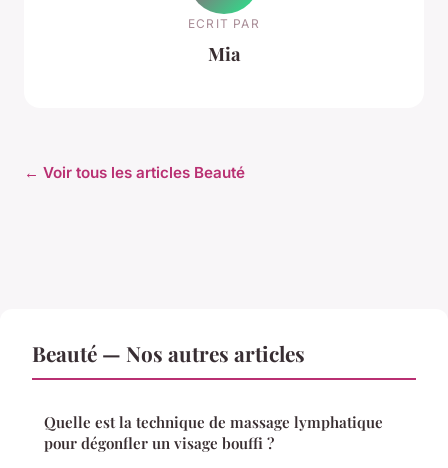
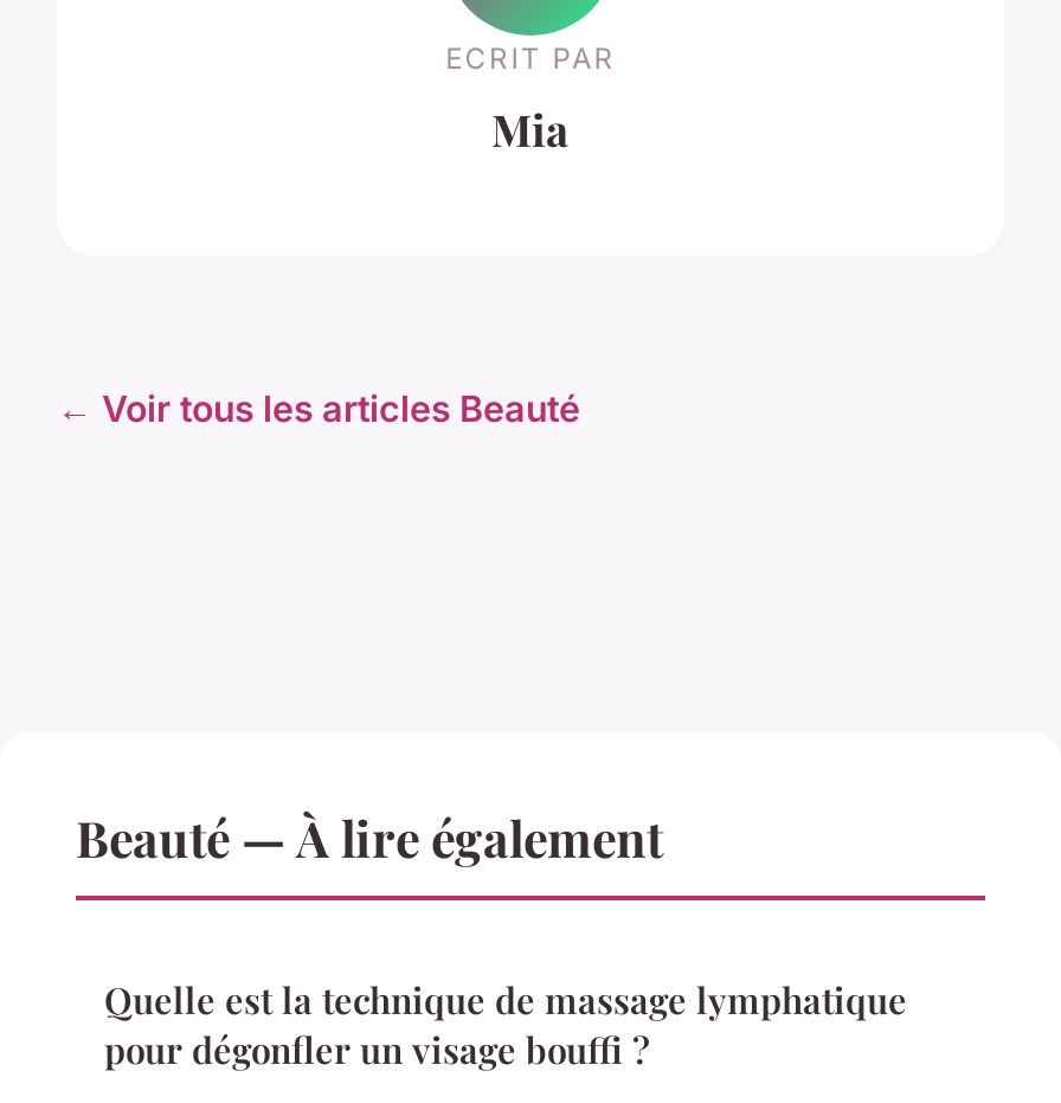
- Beauté — Nos autres articles
+ Beauté — À lire également
